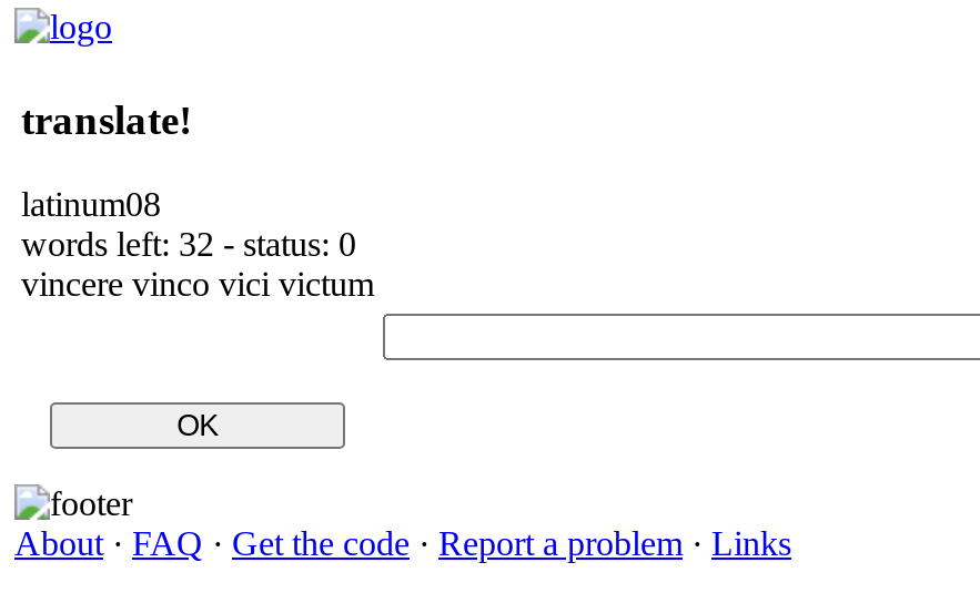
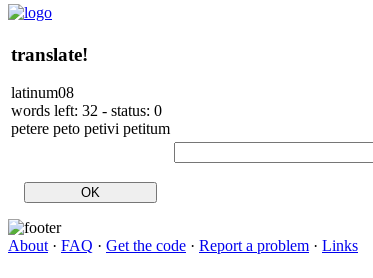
- vincere vinco vici victum
+ petere peto petivi petitum
